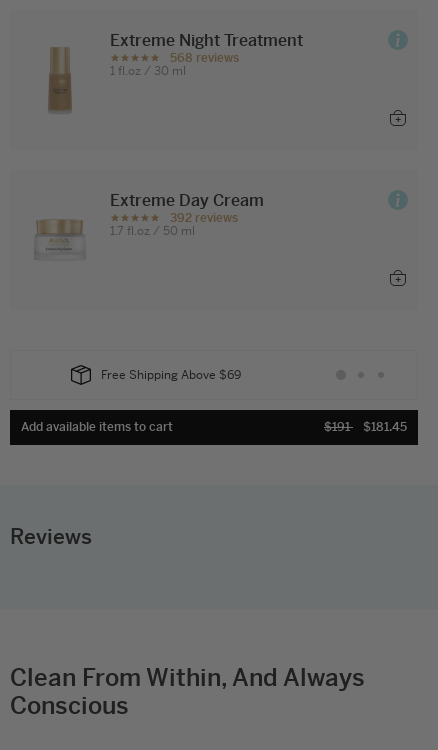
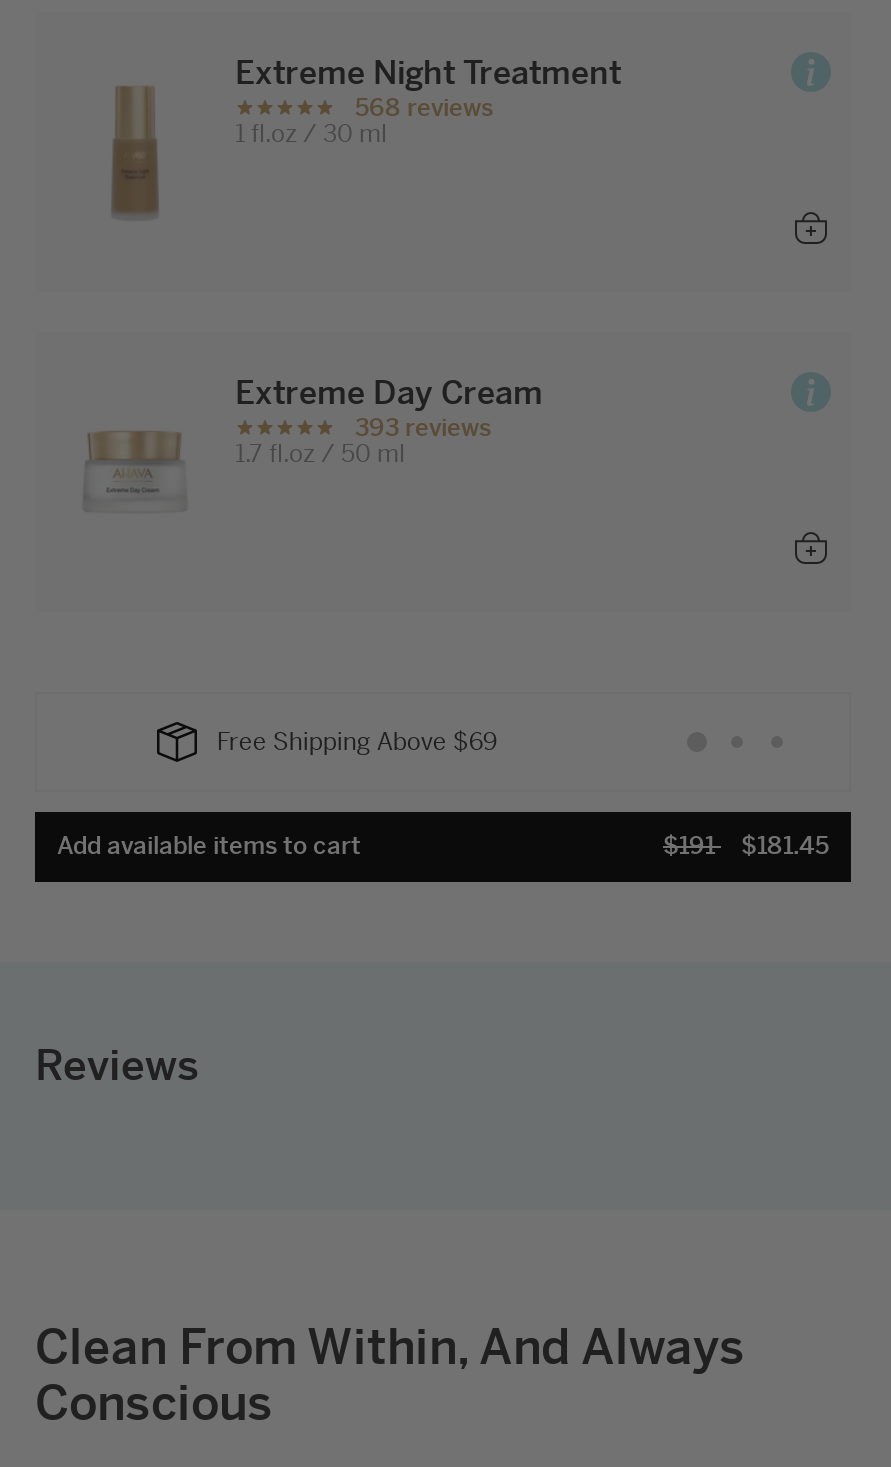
- 392 reviews
+ 393 reviews
